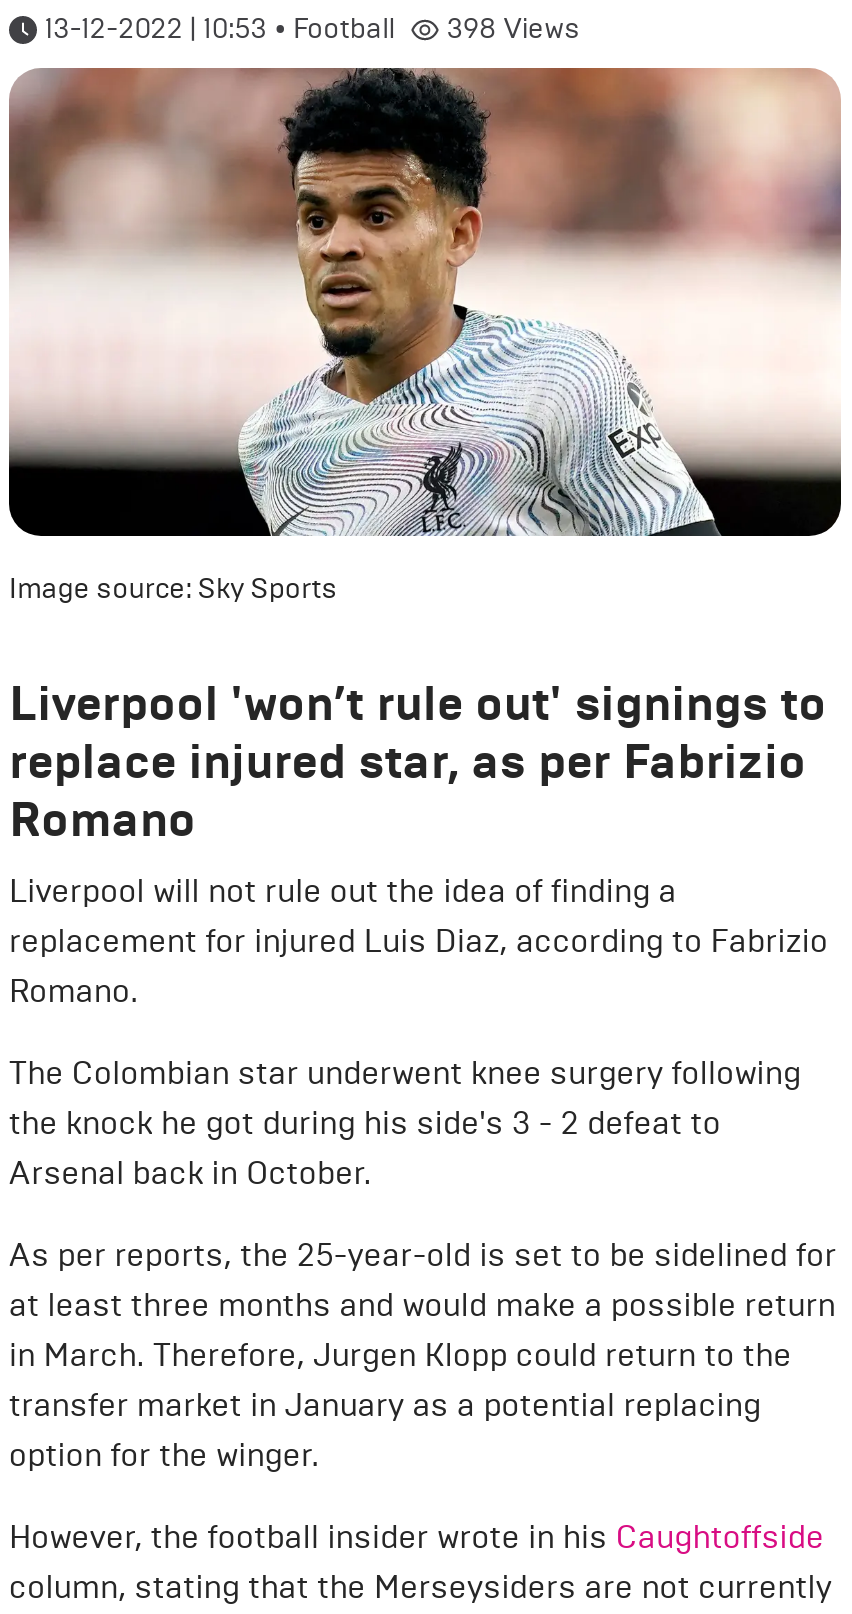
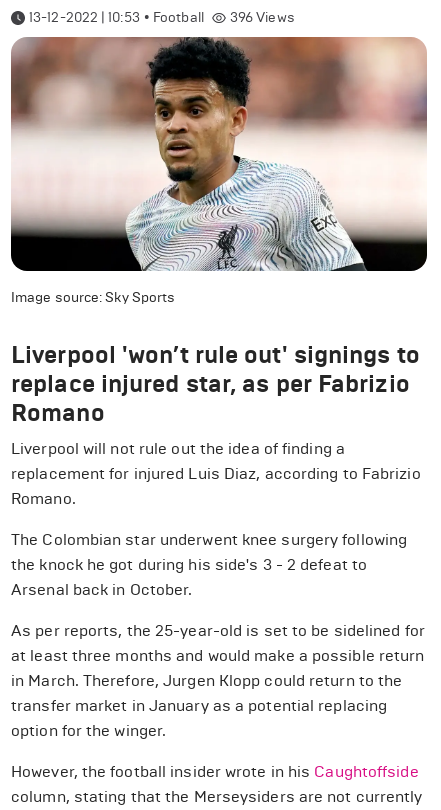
- 398 Views
+ 396 Views
